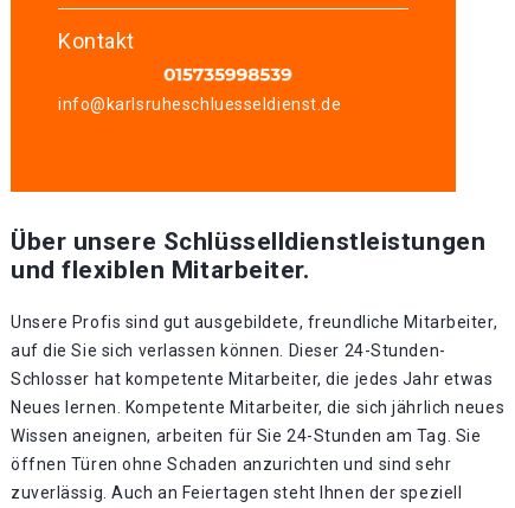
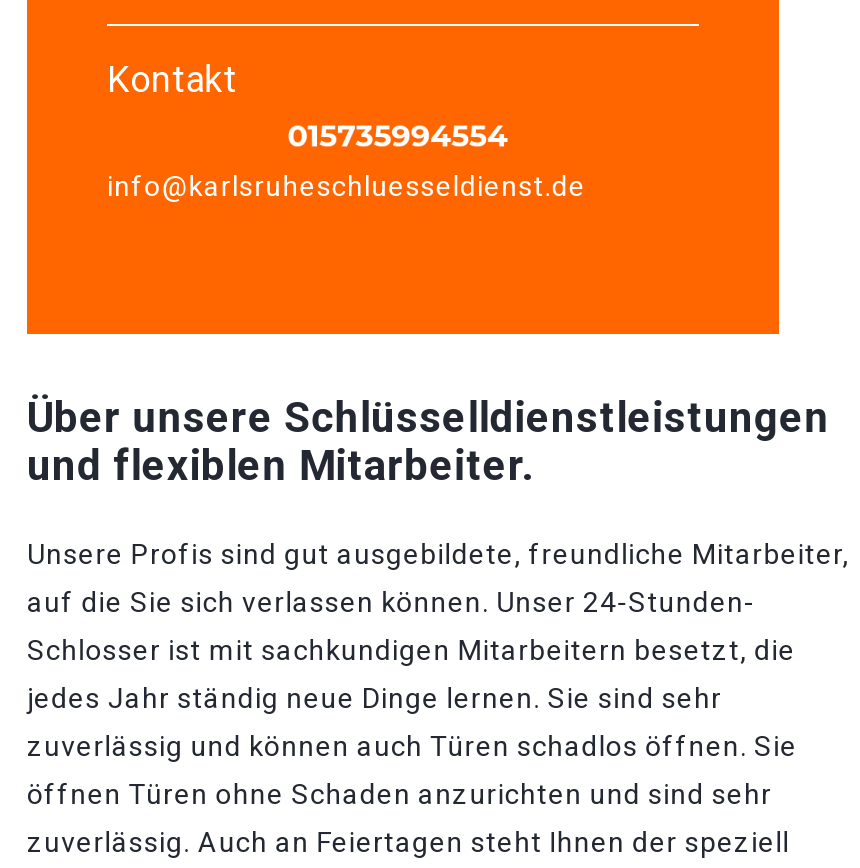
- auf die Sie sich verlassen können. Dieser 24-Stunden-
+ auf die Sie sich verlassen können. Unser 24-Stunden-

- Schlosser hat kompetente Mitarbeiter, die jedes Jahr etwas
+ Schlosser ist mit sachkundigen Mitarbeitern besetzt, die

- Neues lernen. Kompetente Mitarbeiter, die sich jährlich neues
+ jedes Jahr ständig neue Dinge lernen. Sie sind sehr

- Wissen aneignen, arbeiten für Sie 24-Stunden am Tag. Sie
+ zuverlässig und können auch Türen schadlos öffnen. Sie
